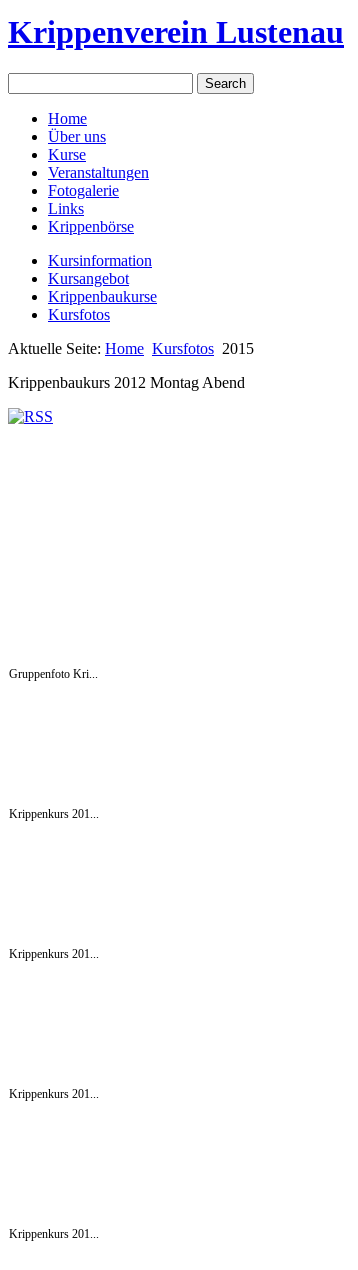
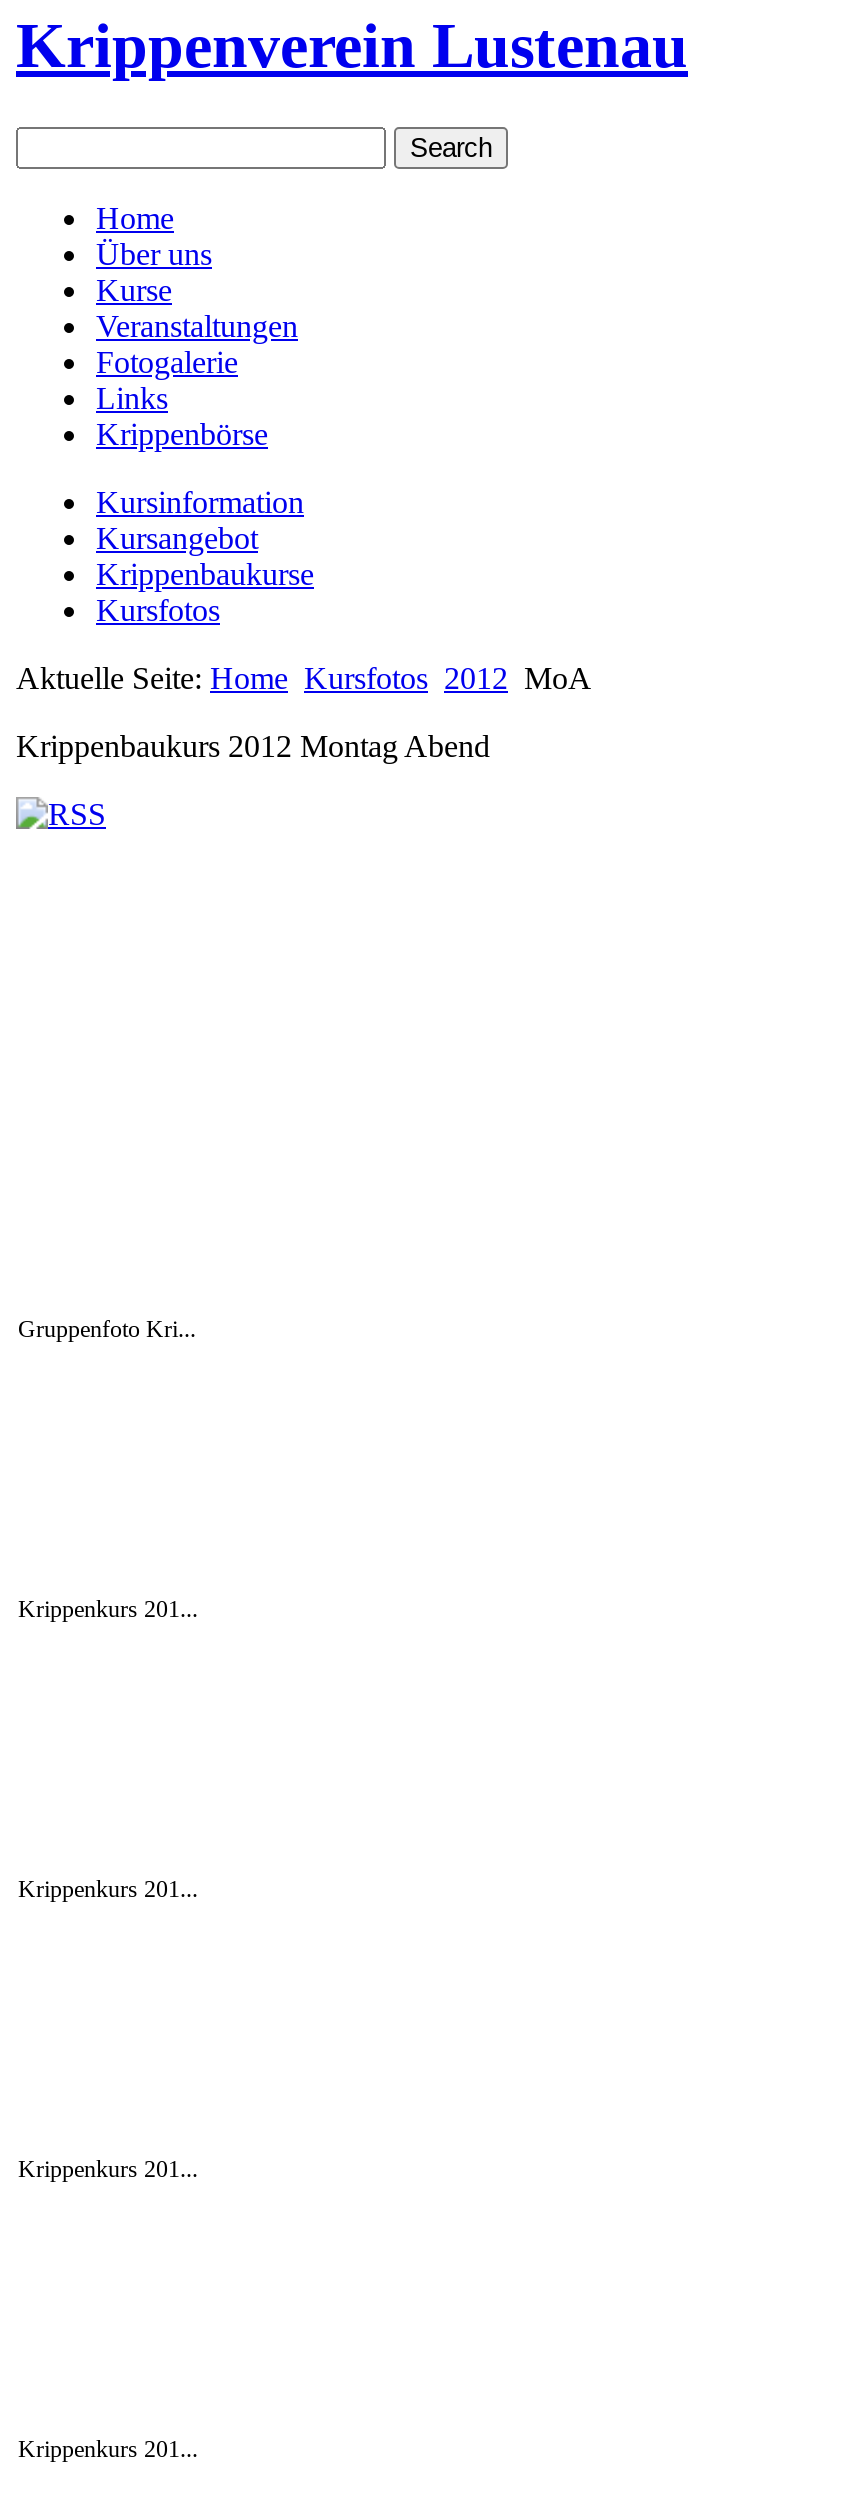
- Aktuelle Seite: Home Kursfotos 2015
+ Aktuelle Seite: Home Kursfotos 2012 MoA
